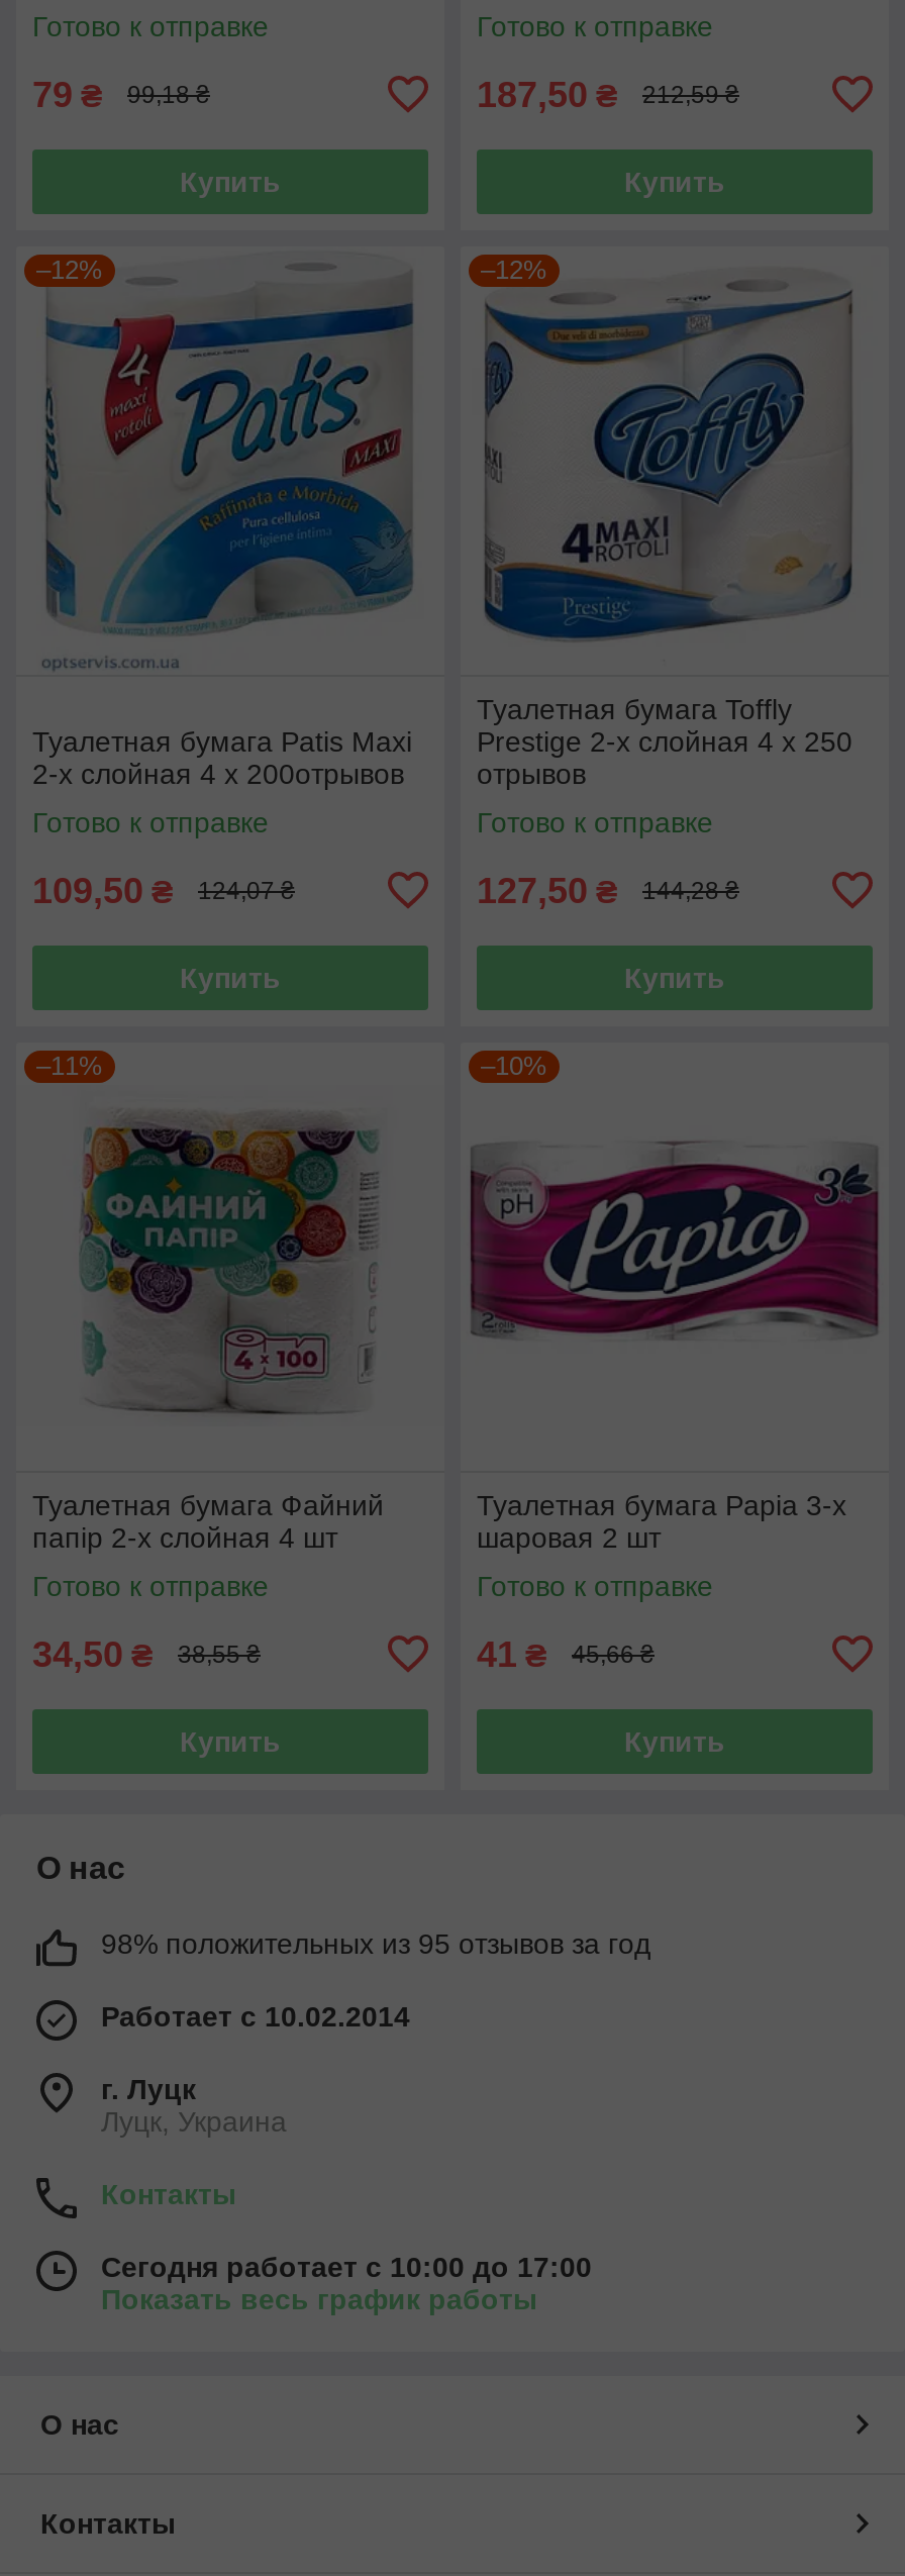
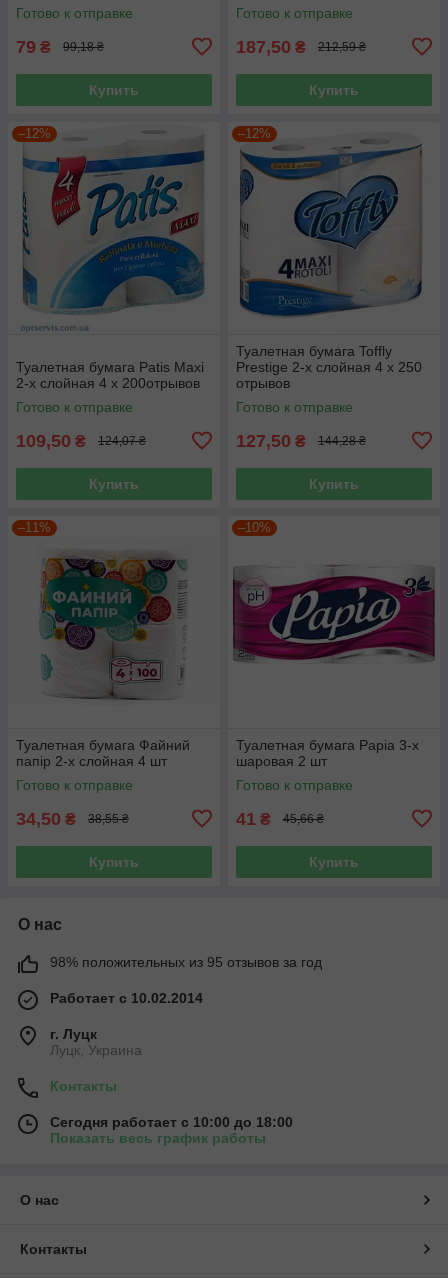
- Сегодня работает с 10:00 до 17:00
+ Сегодня работает с 10:00 до 18:00
